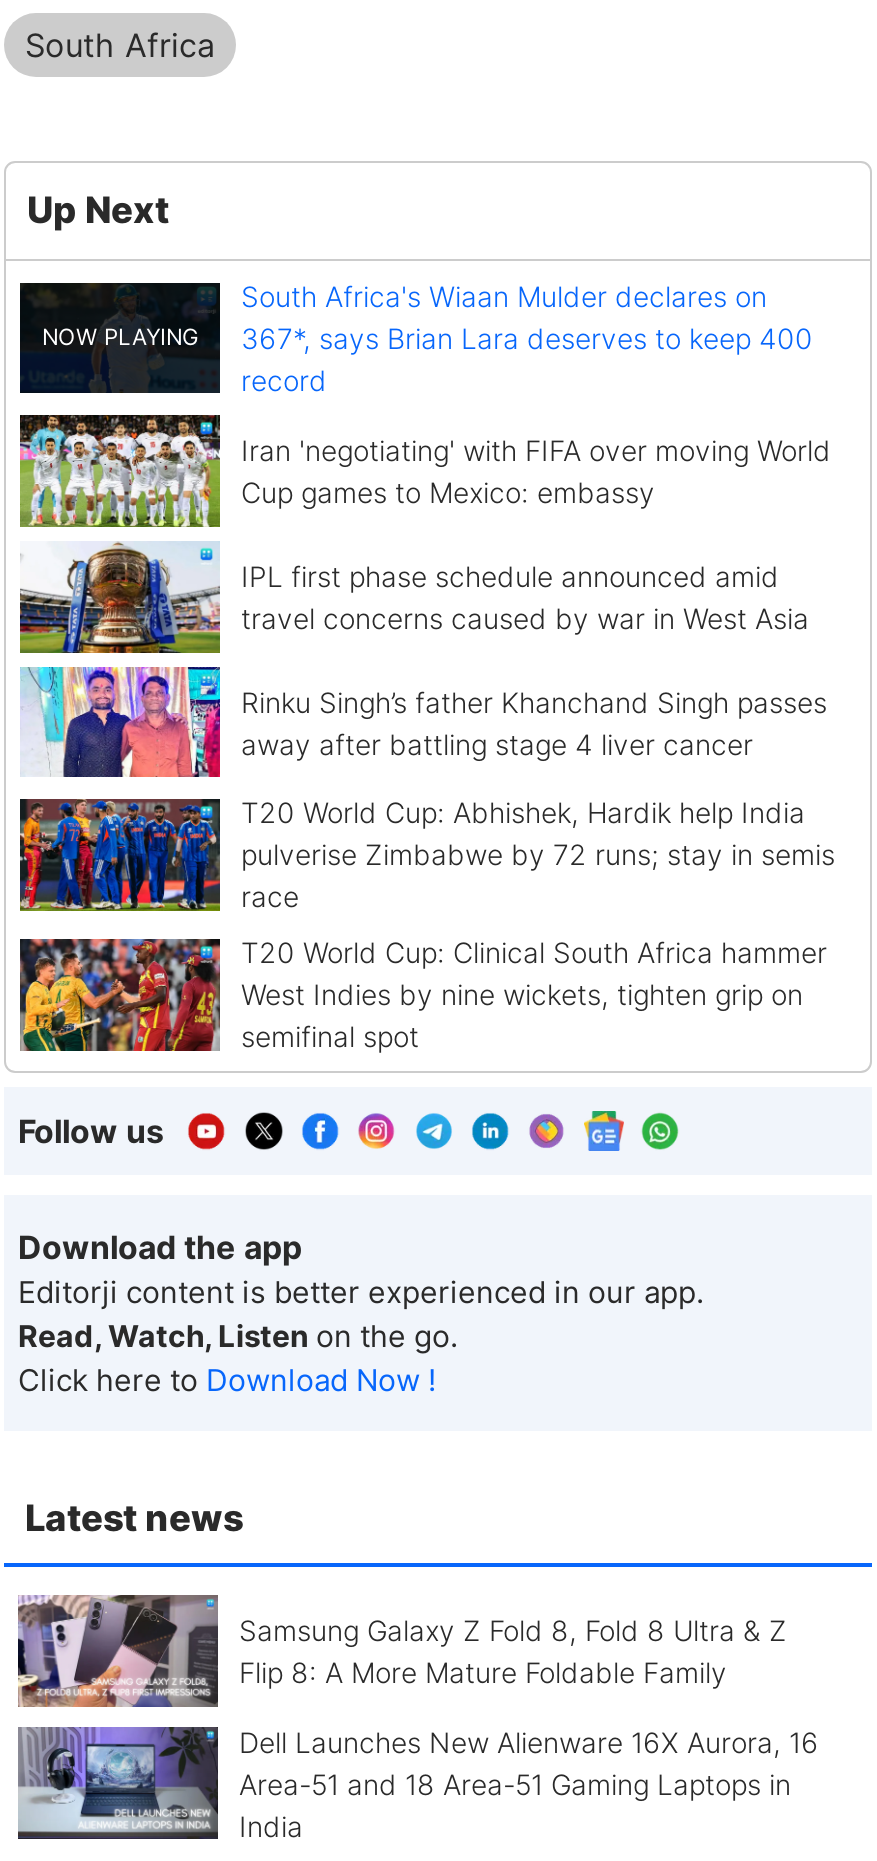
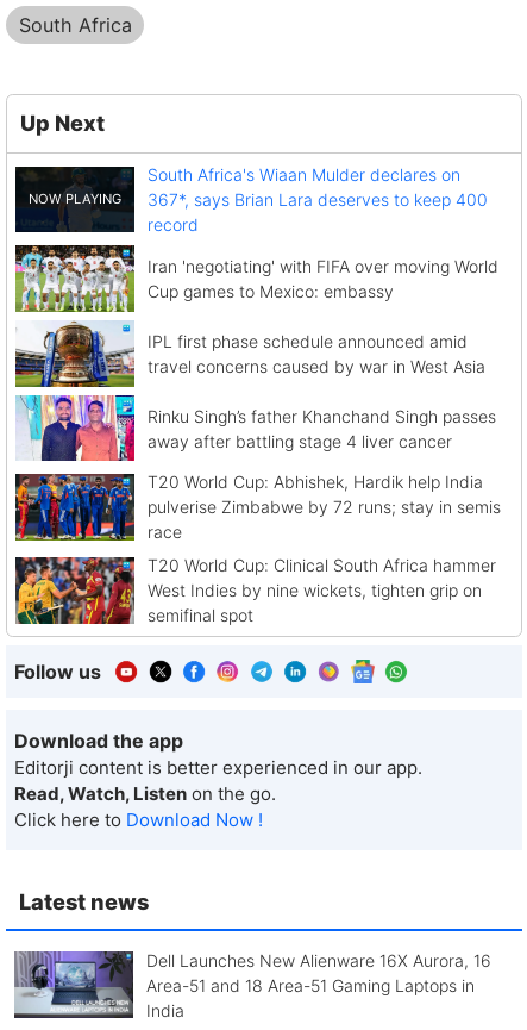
- [image]
- Samsung Galaxy Z Fold 8, Fold 8 Ultra & Z
- Flip 8: A More Mature Foldable Family
